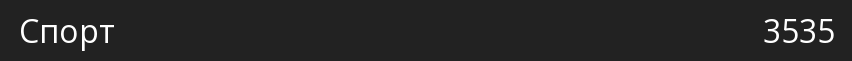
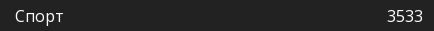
- 3535
+ 3533
